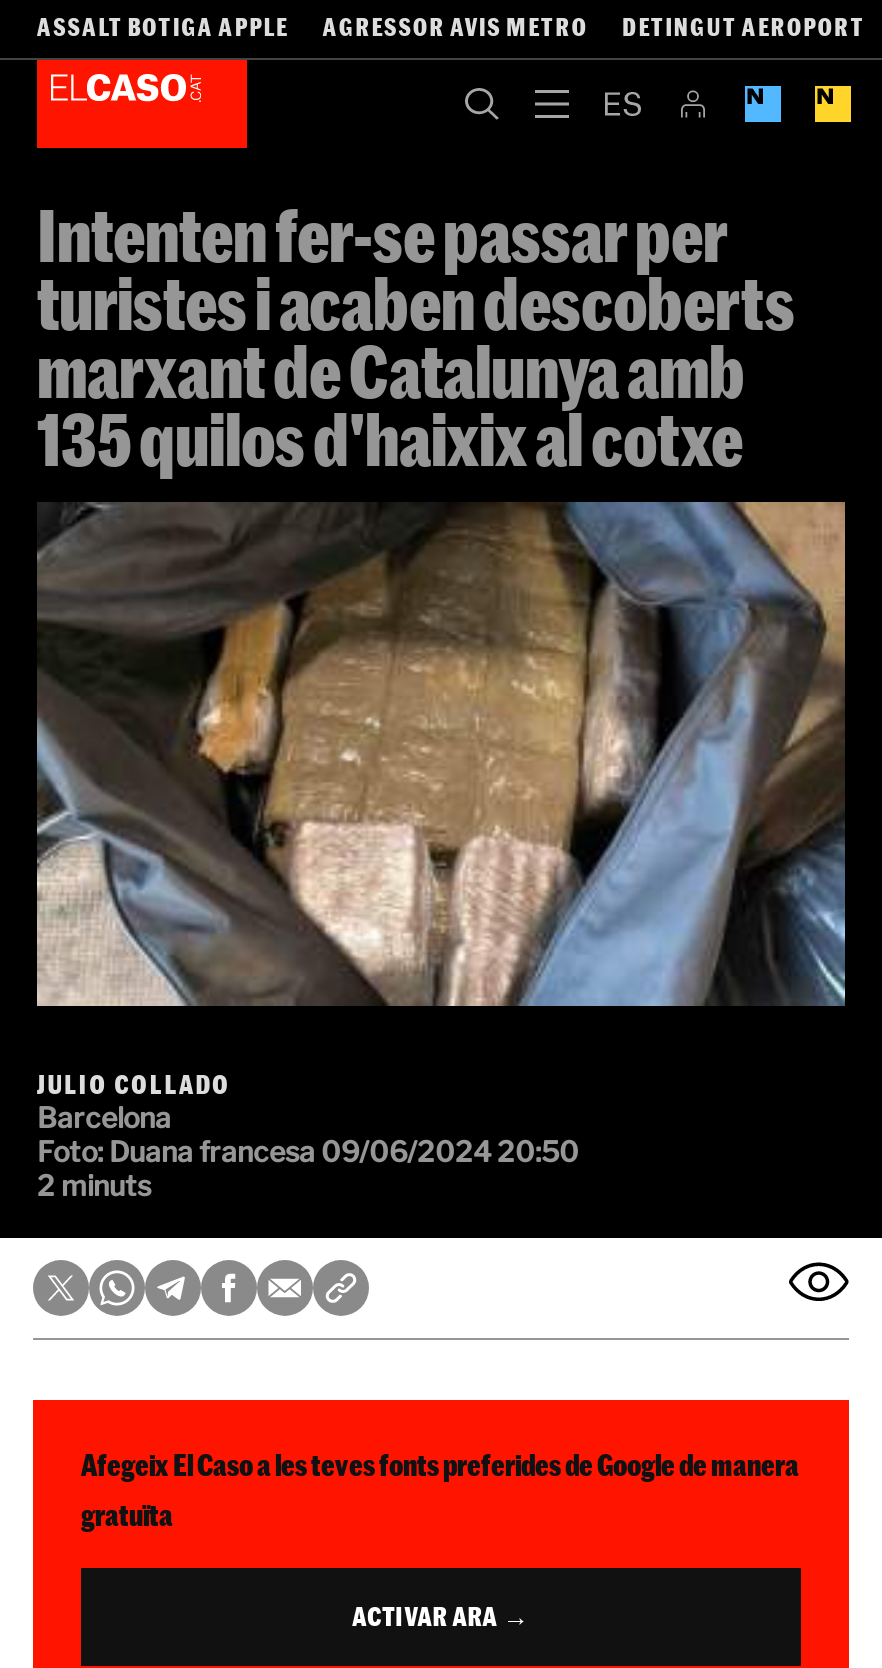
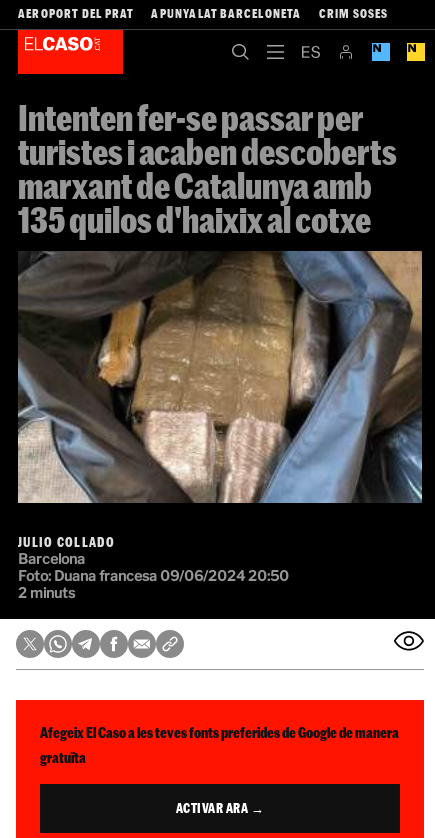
- ASSALT BOTIGA APPLE
- AGRESSOR AVIS METRO
- DETINGUT AEROPORT
+ AEROPORT DEL PRAT
+ APUNYALAT BARCELONETA
+ CRIM SOSES
